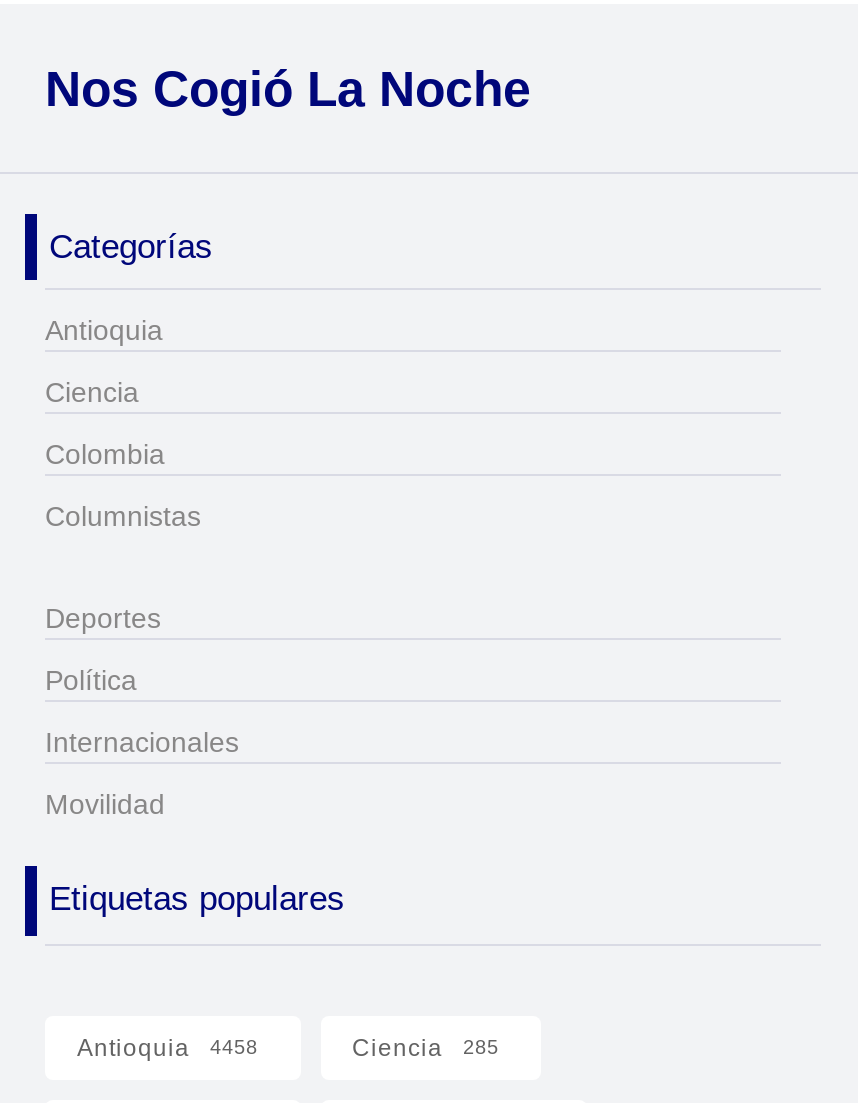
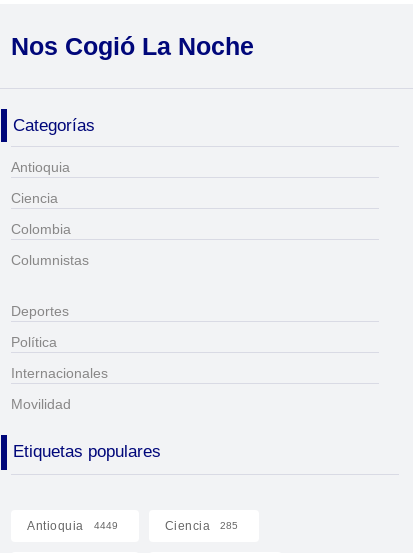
- Antioquia 4458
+ Antioquia 4449
